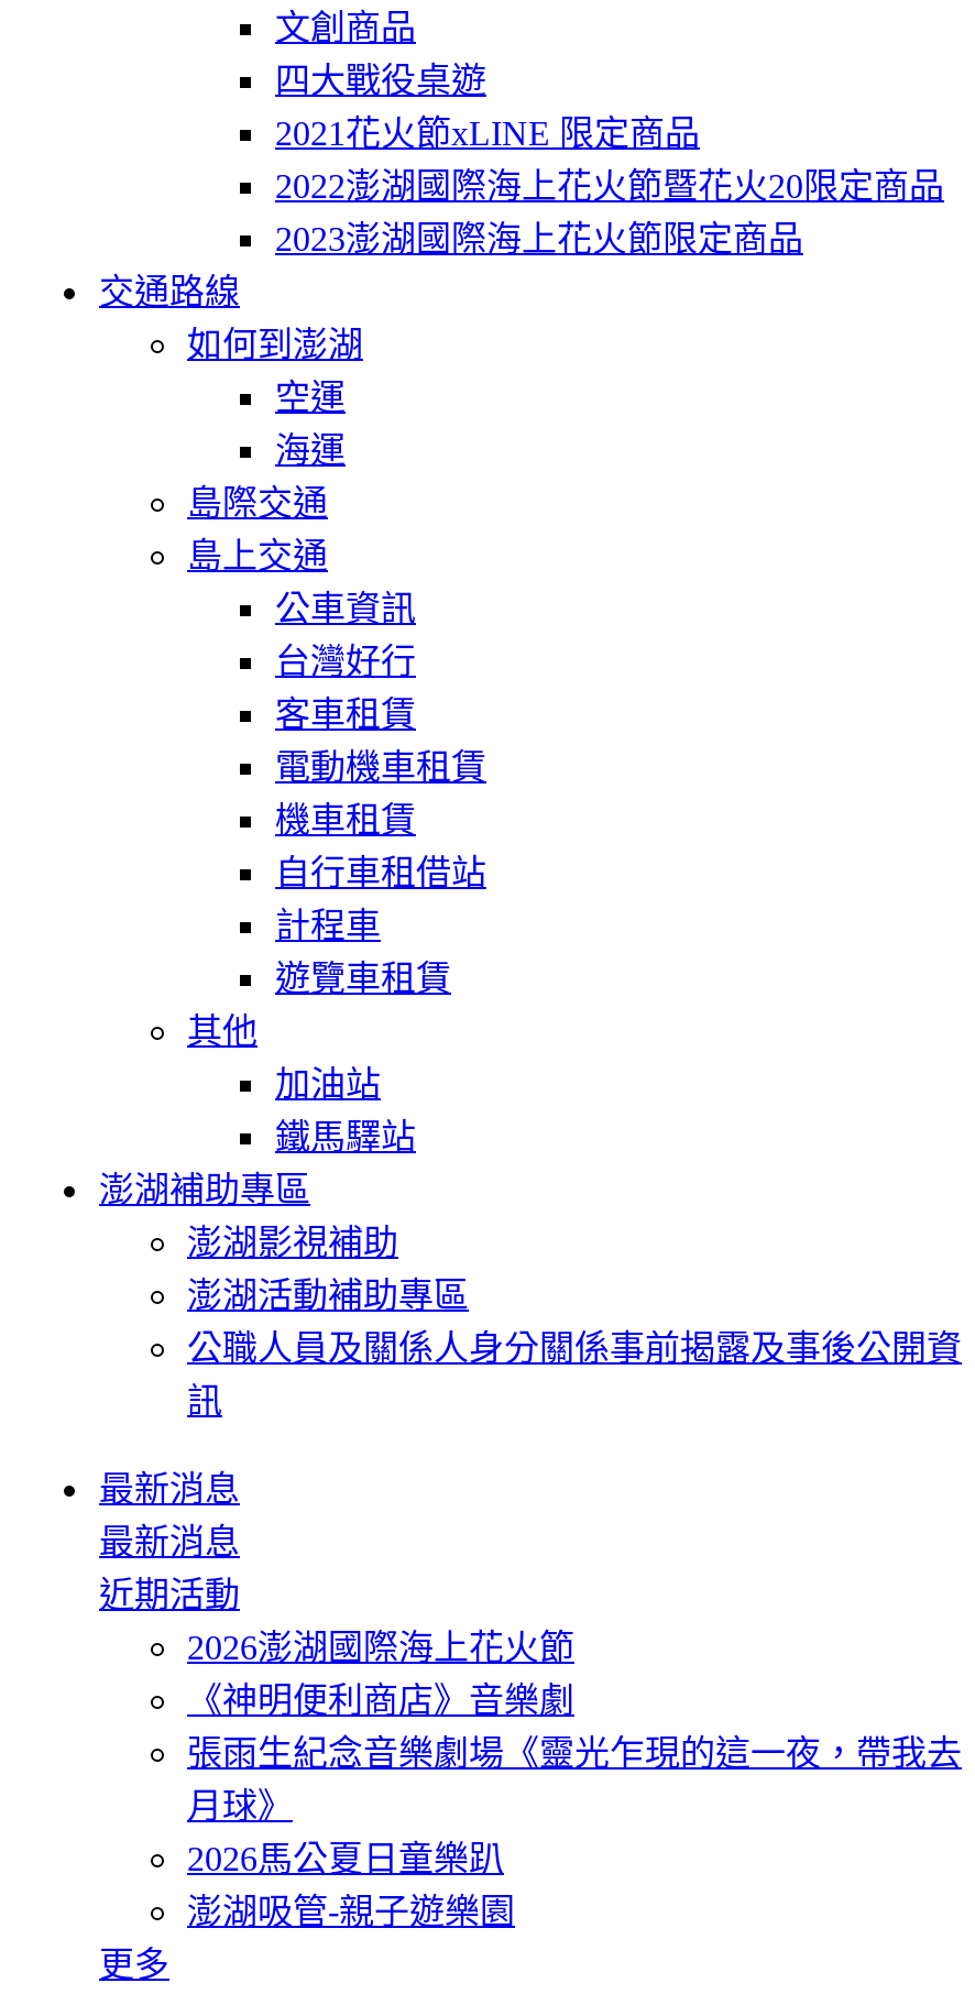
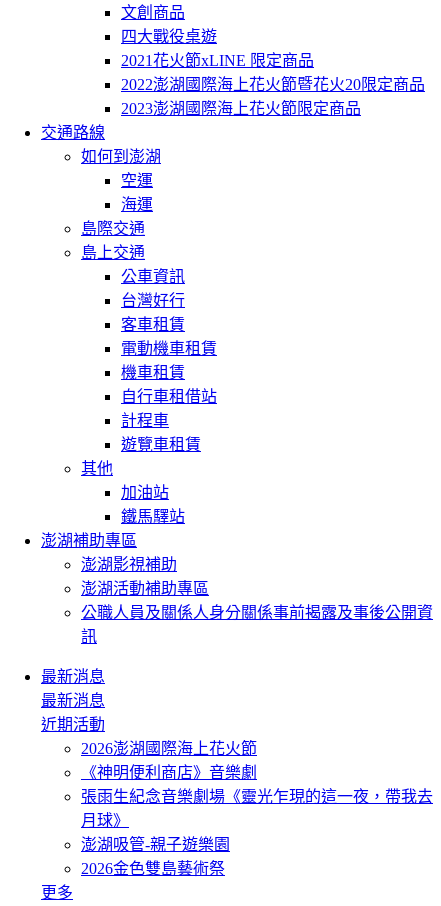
- 2026馬公夏日童樂趴

moved up: 澎湖吸管-親子遊樂園

+ 2026金色雙島藝術祭
